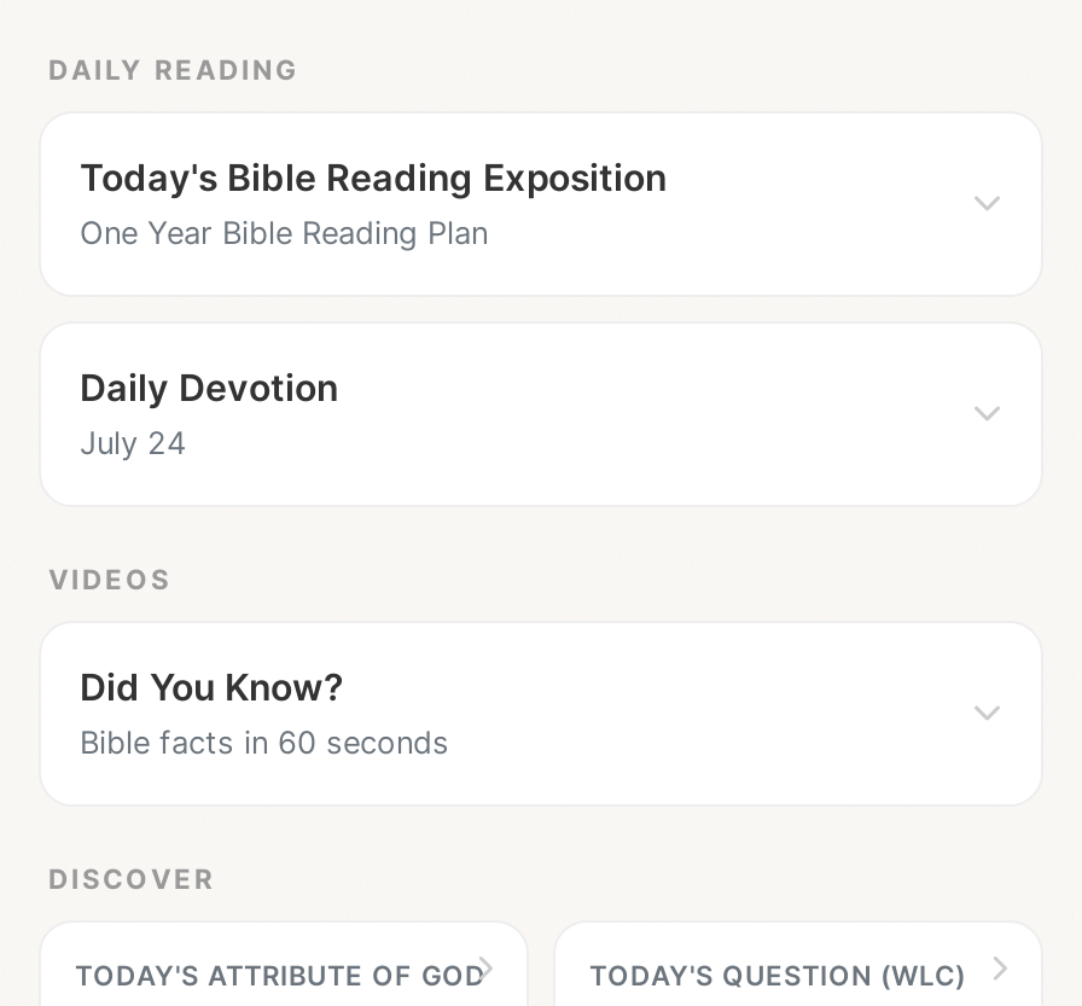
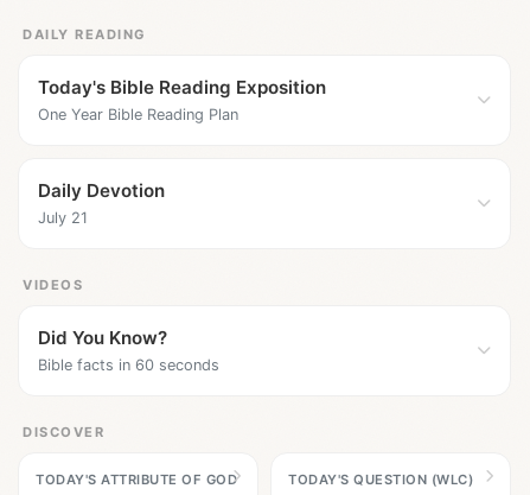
- July 24
+ July 21
